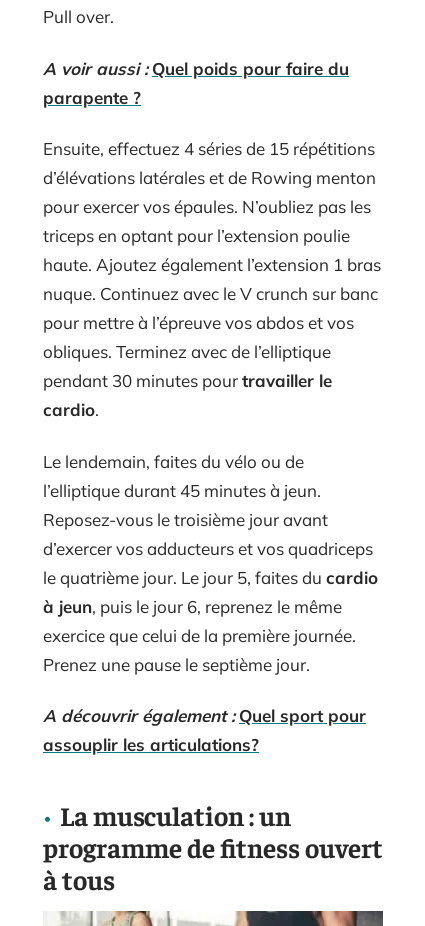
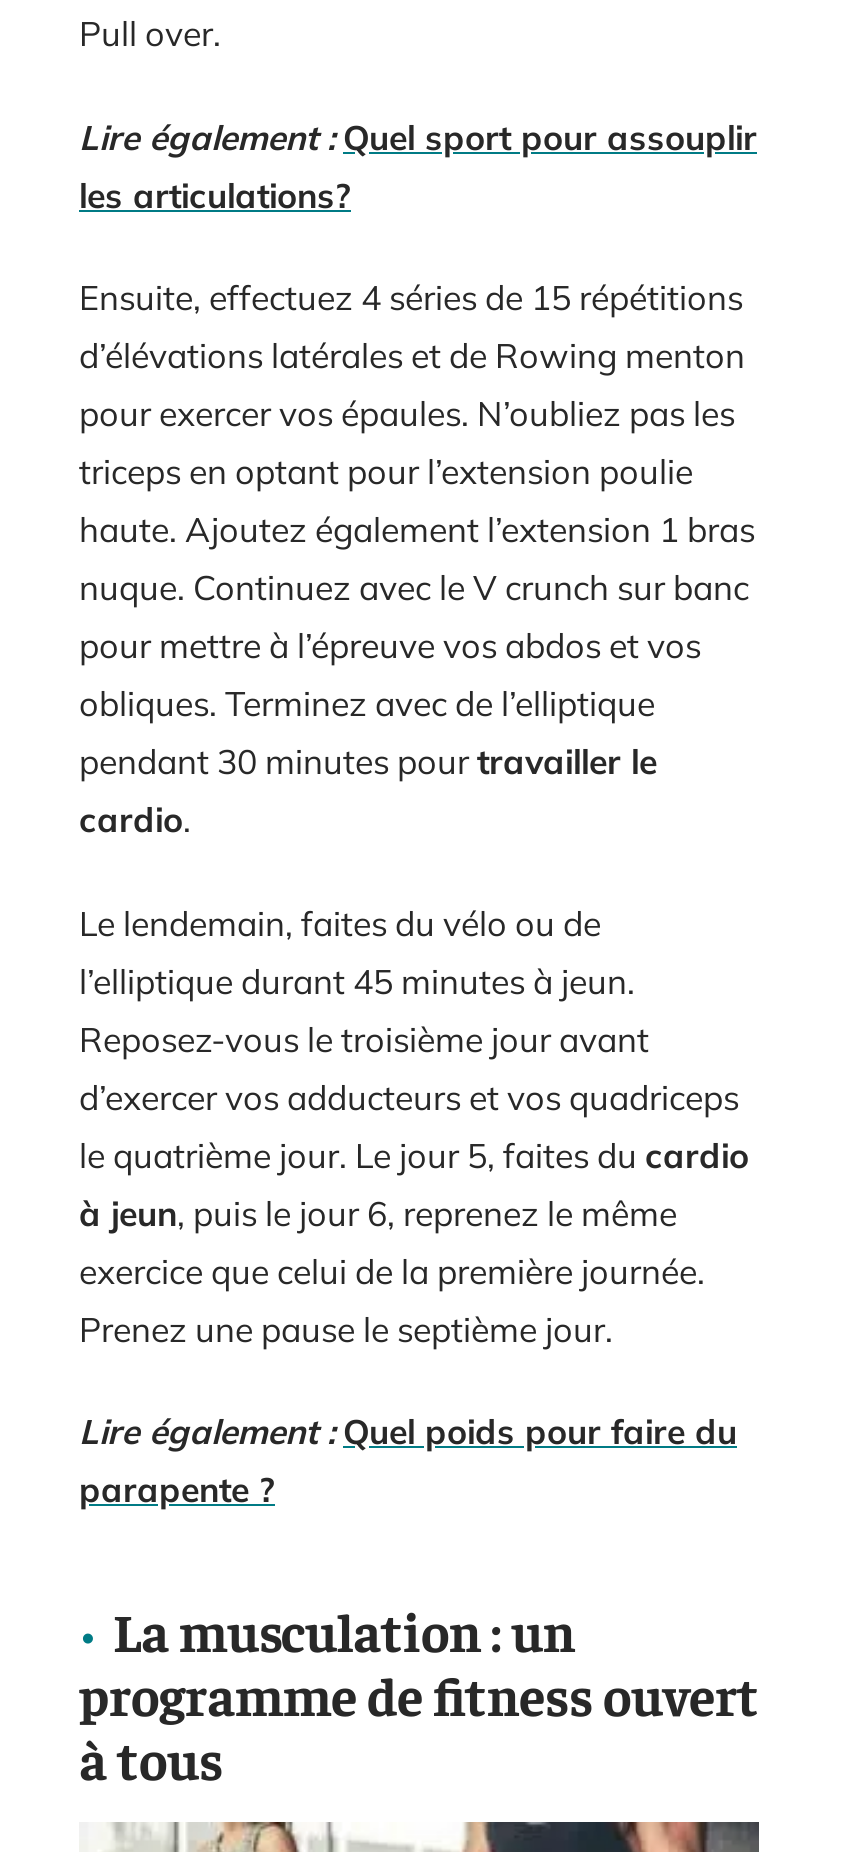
- A voir aussi : Quel poids pour faire du
- parapente ?
+ Lire également : Quel sport pour assouplir
+ les articulations?

- A découvrir également : Quel sport pour
- assouplir les articulations?
+ Lire également : Quel poids pour faire du
+ parapente ?
